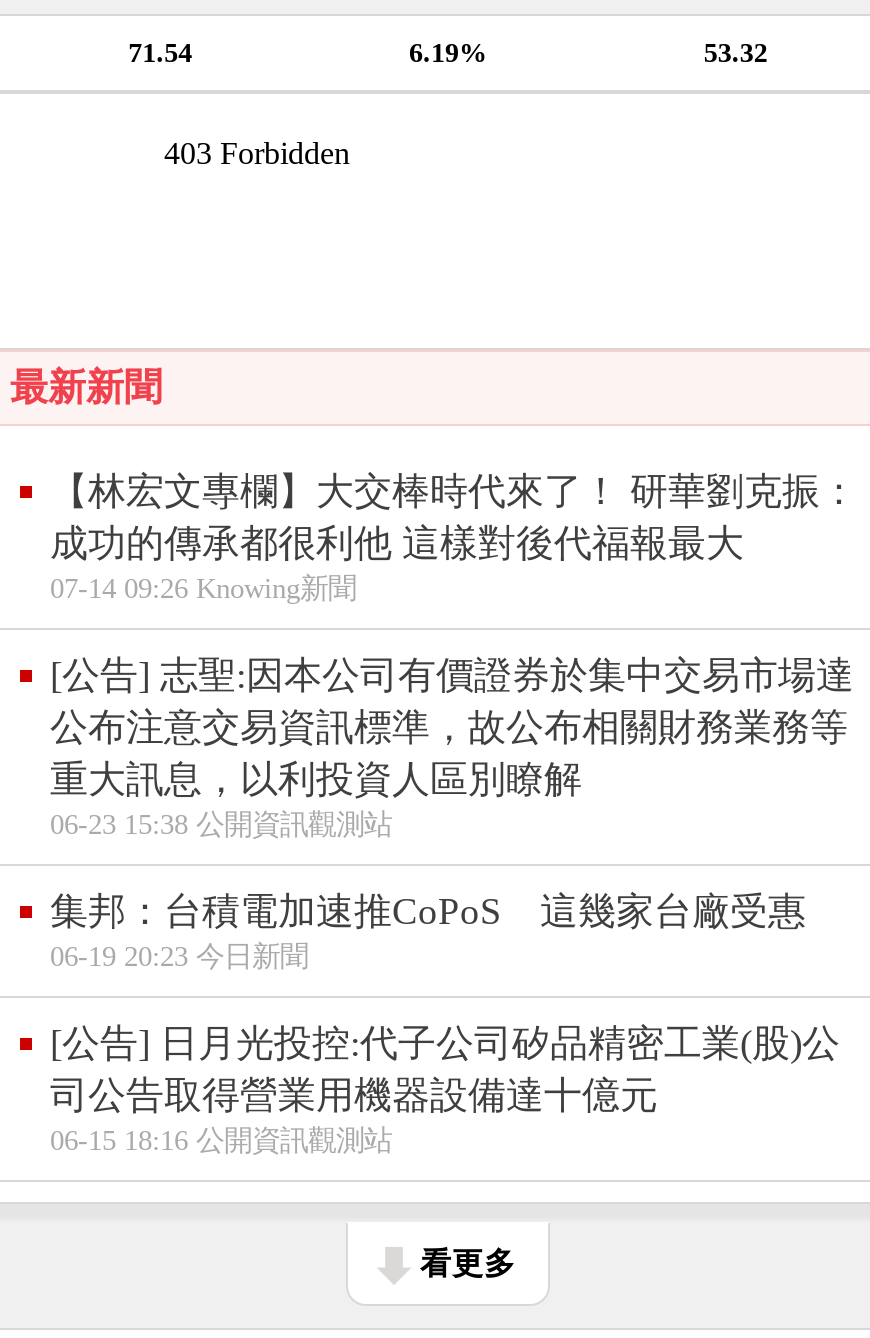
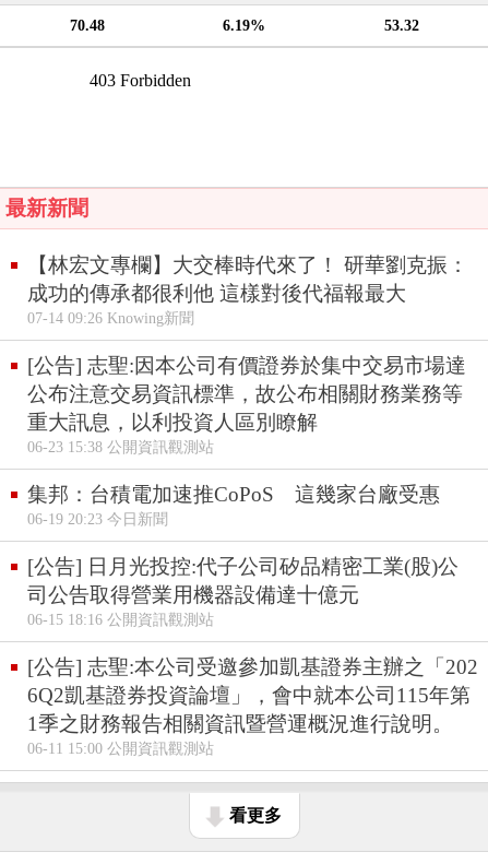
- 71.54
+ 70.48

+ [公告] 志聖:本公司受邀參加凱基證券主辦之「202
+ 6Q2凱基證券投資論壇」，會中就本公司115年第
+ 1季之財務報告相關資訊暨營運概況進行說明。
+ 06-11 15:00 公開資訊觀測站
